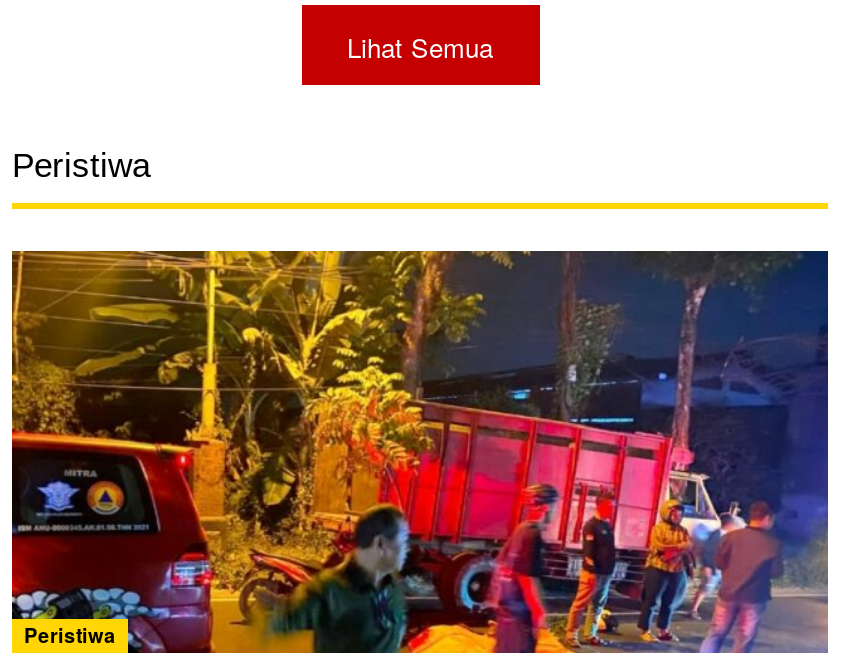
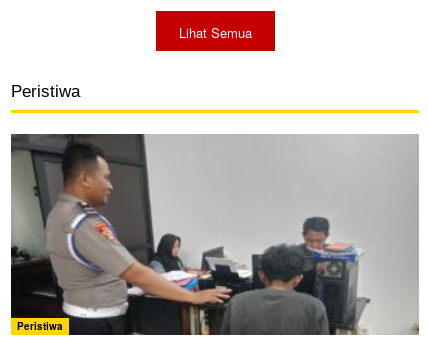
- [image]
+ [image]
